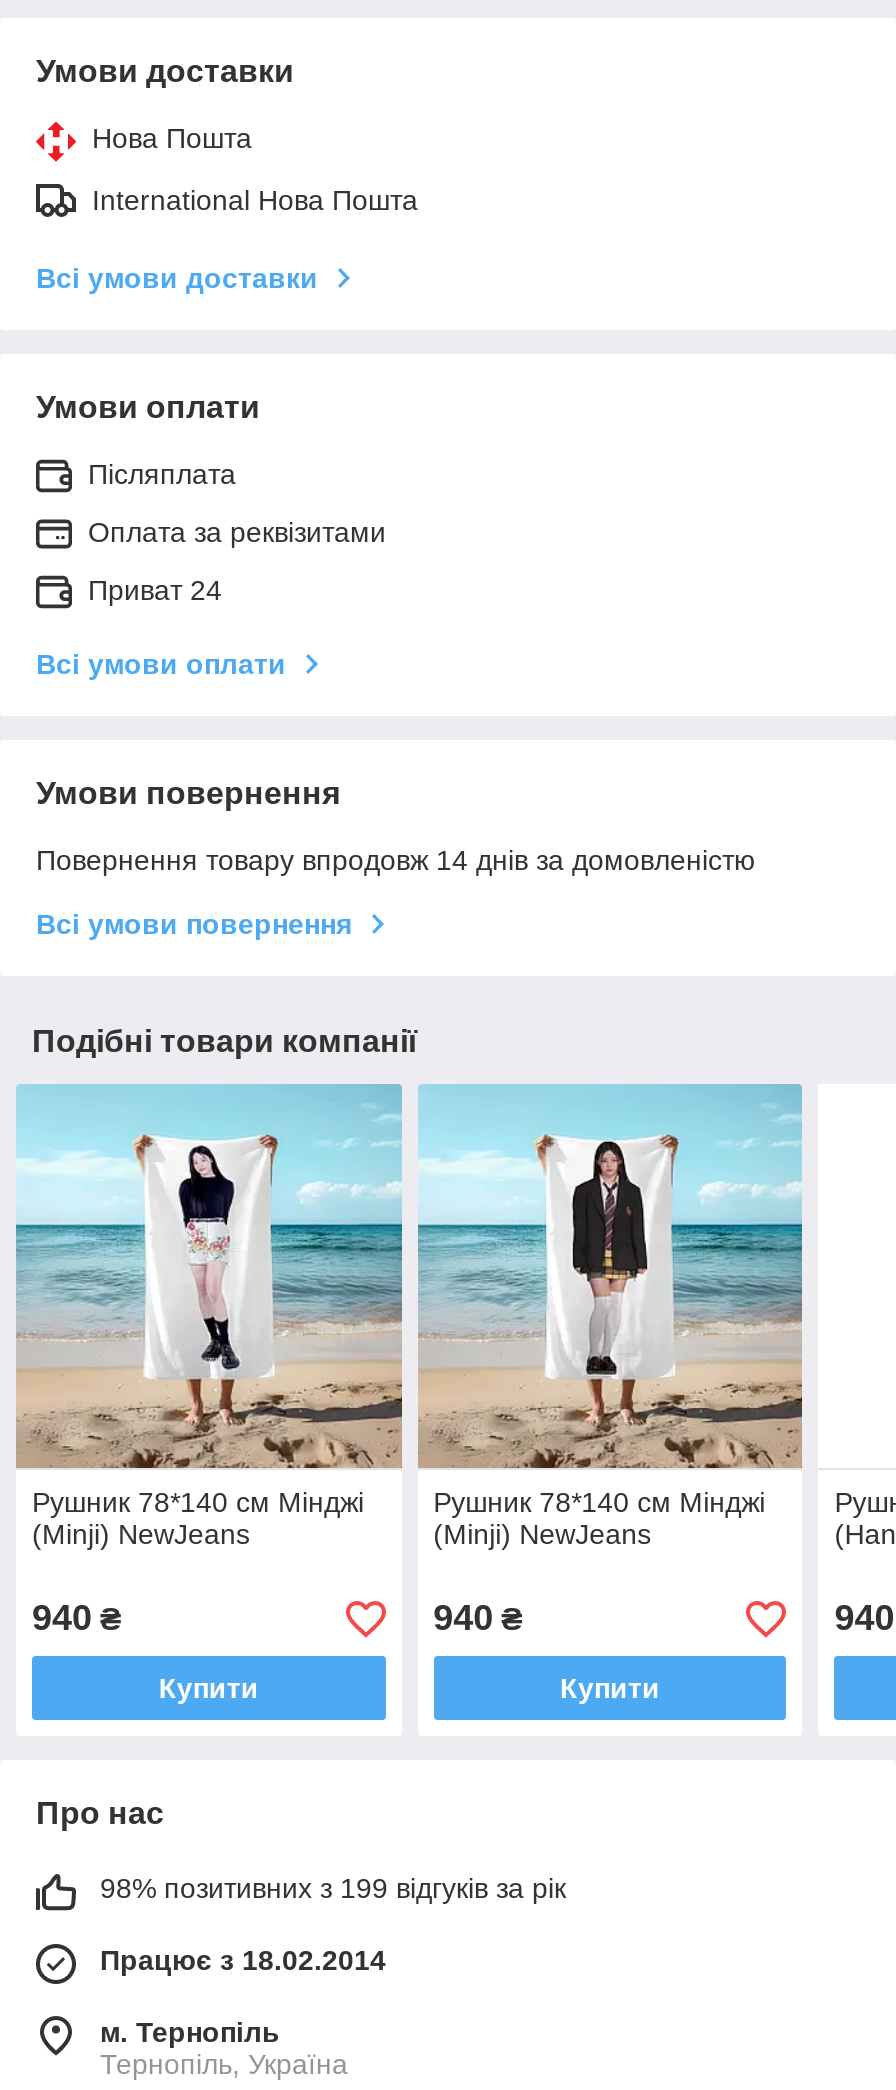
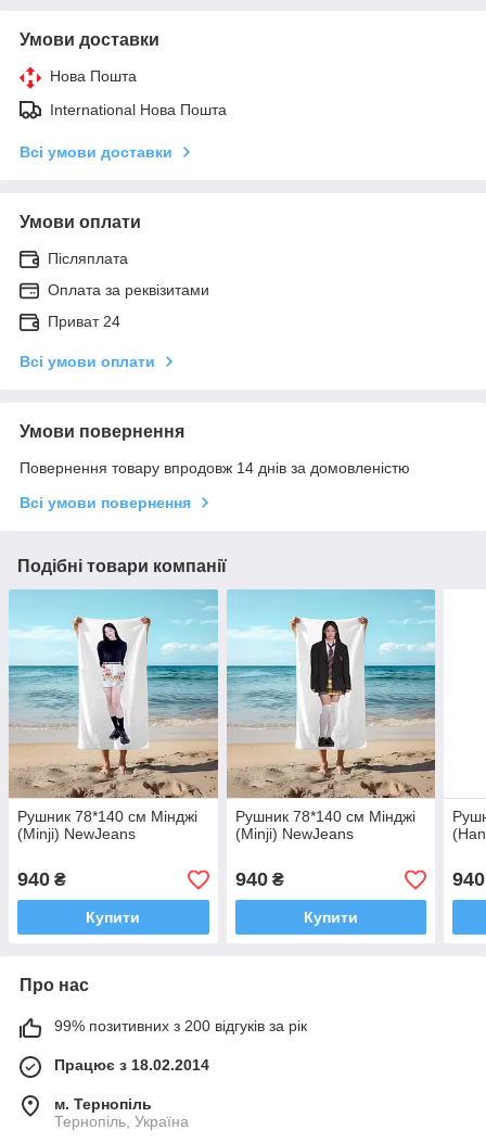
- 98% позитивних з 199 відгуків за рік
+ 99% позитивних з 200 відгуків за рік
